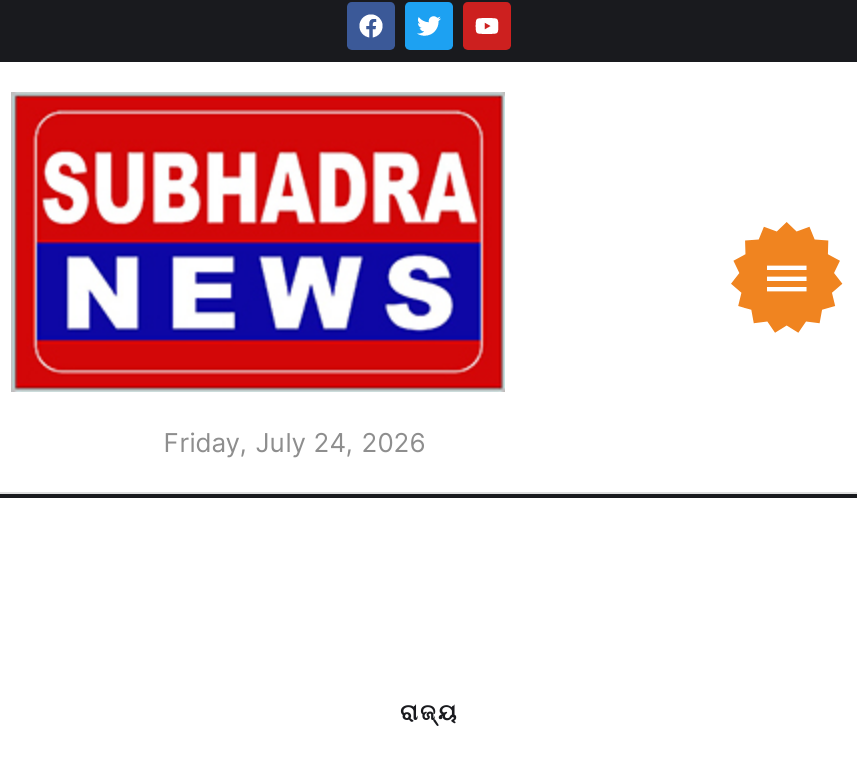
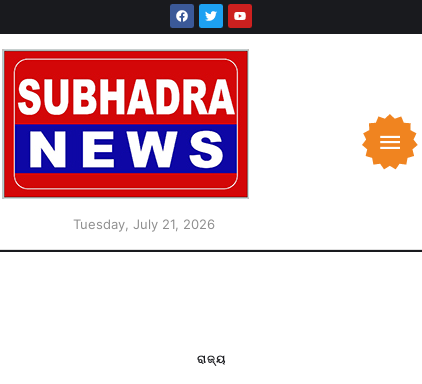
- Friday, July 24, 2026
+ Tuesday, July 21, 2026
